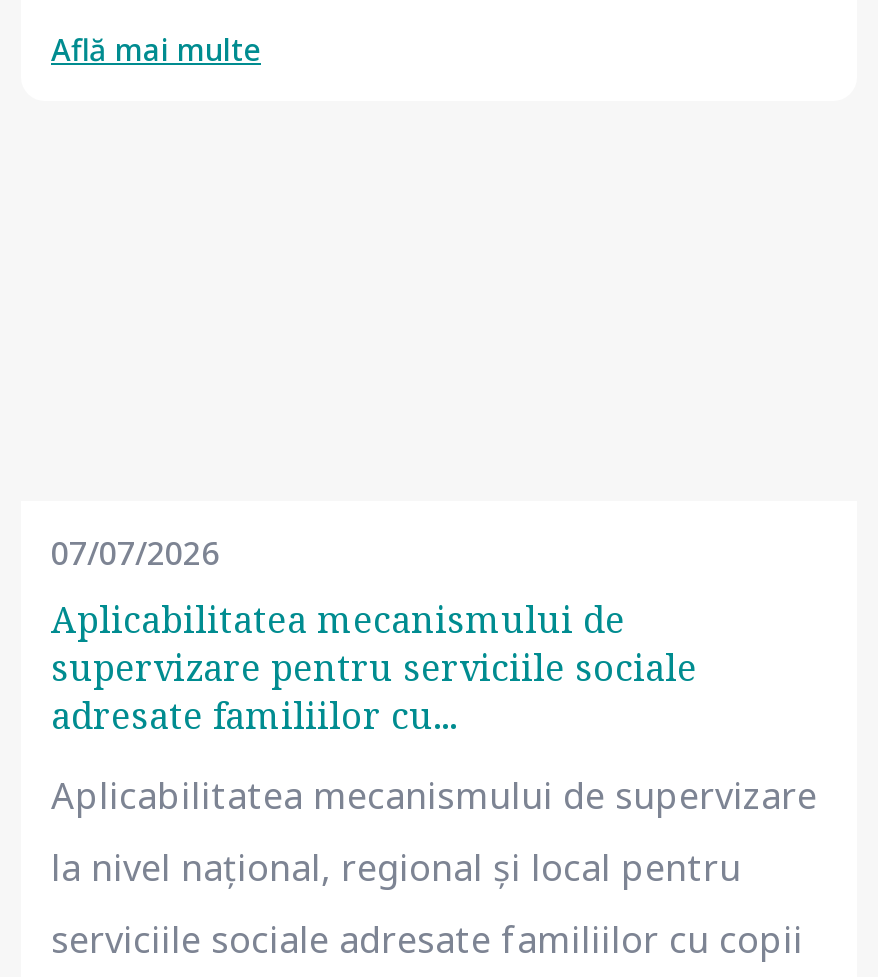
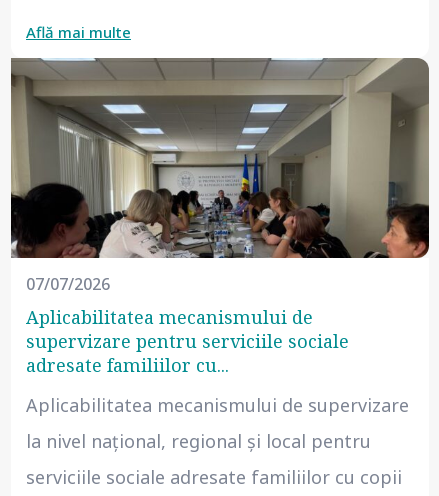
+ [image]
